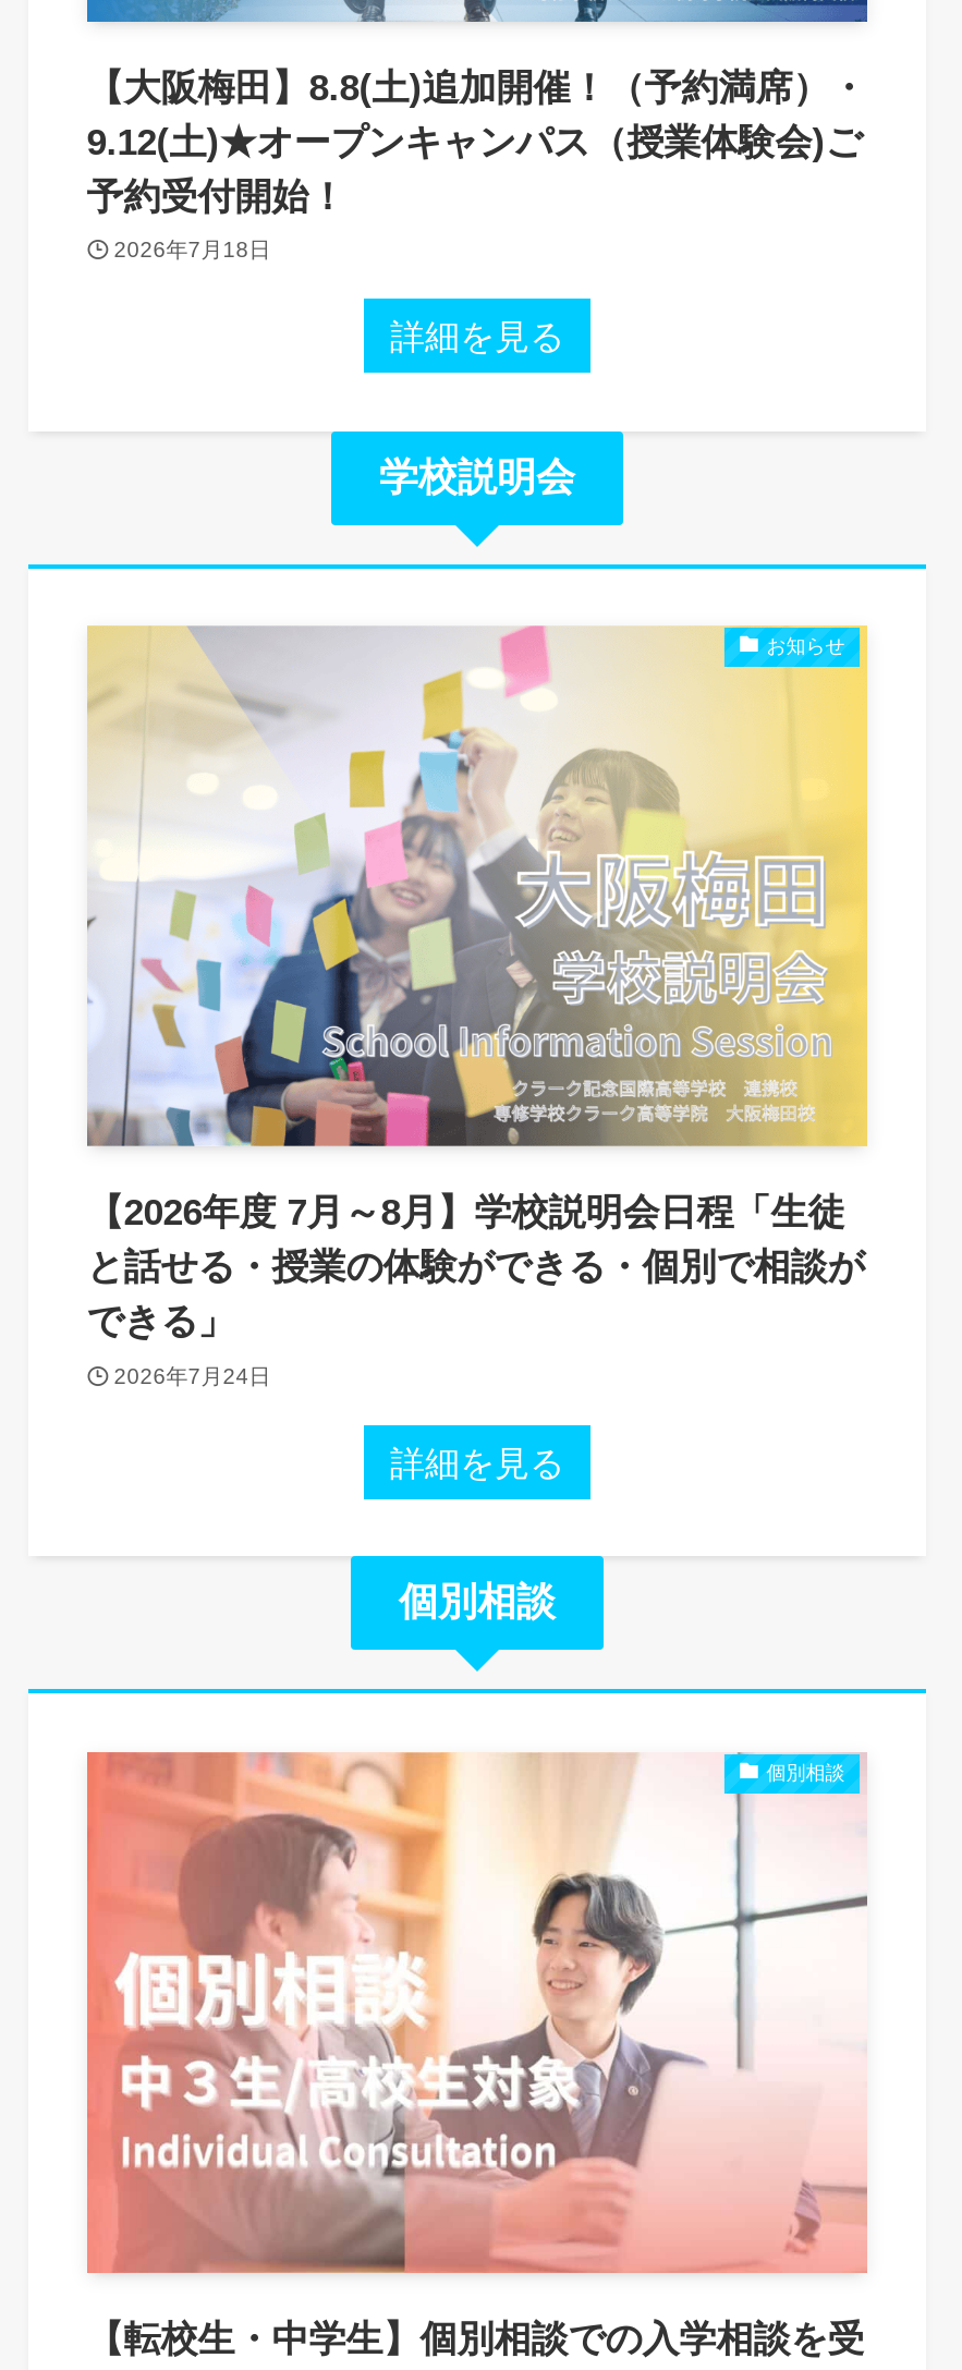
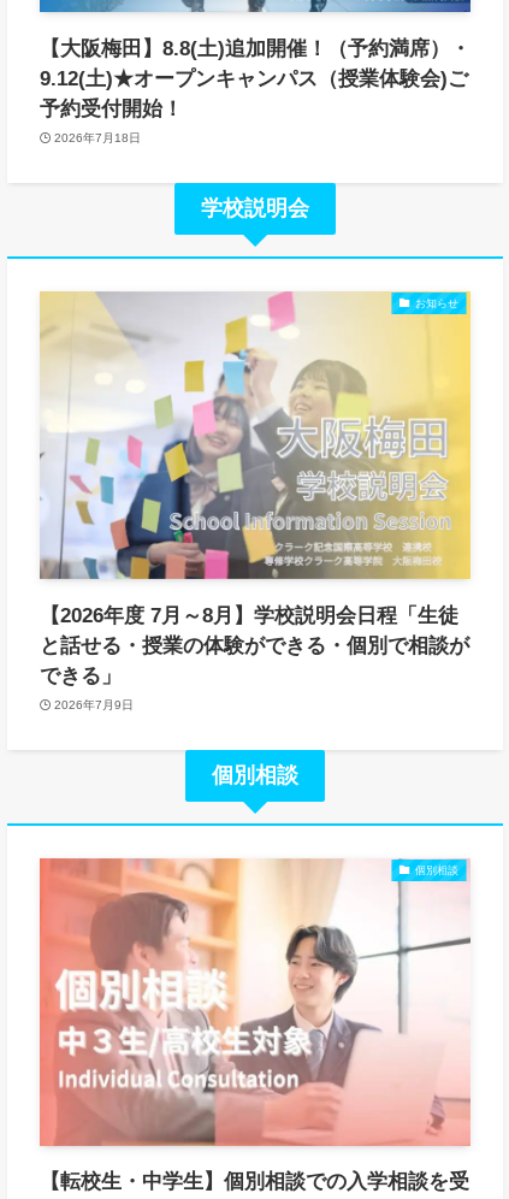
- 詳細を見る

- 2026年7月24日
- 詳細を見る
+ 2026年7月9日
